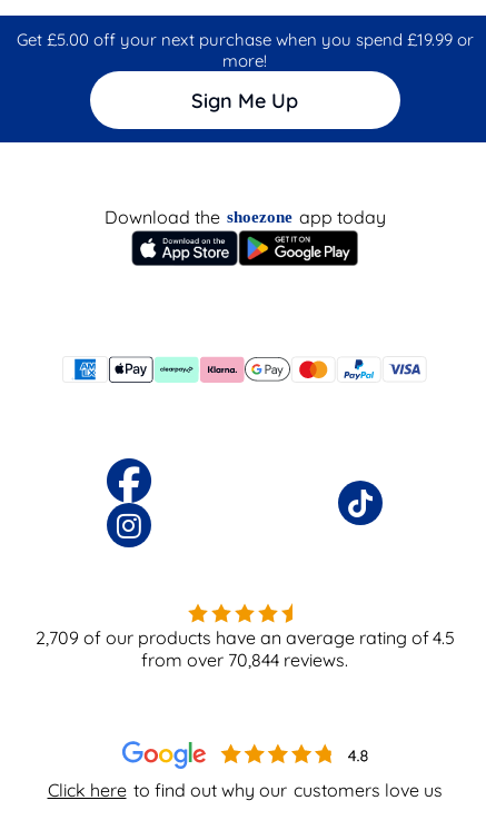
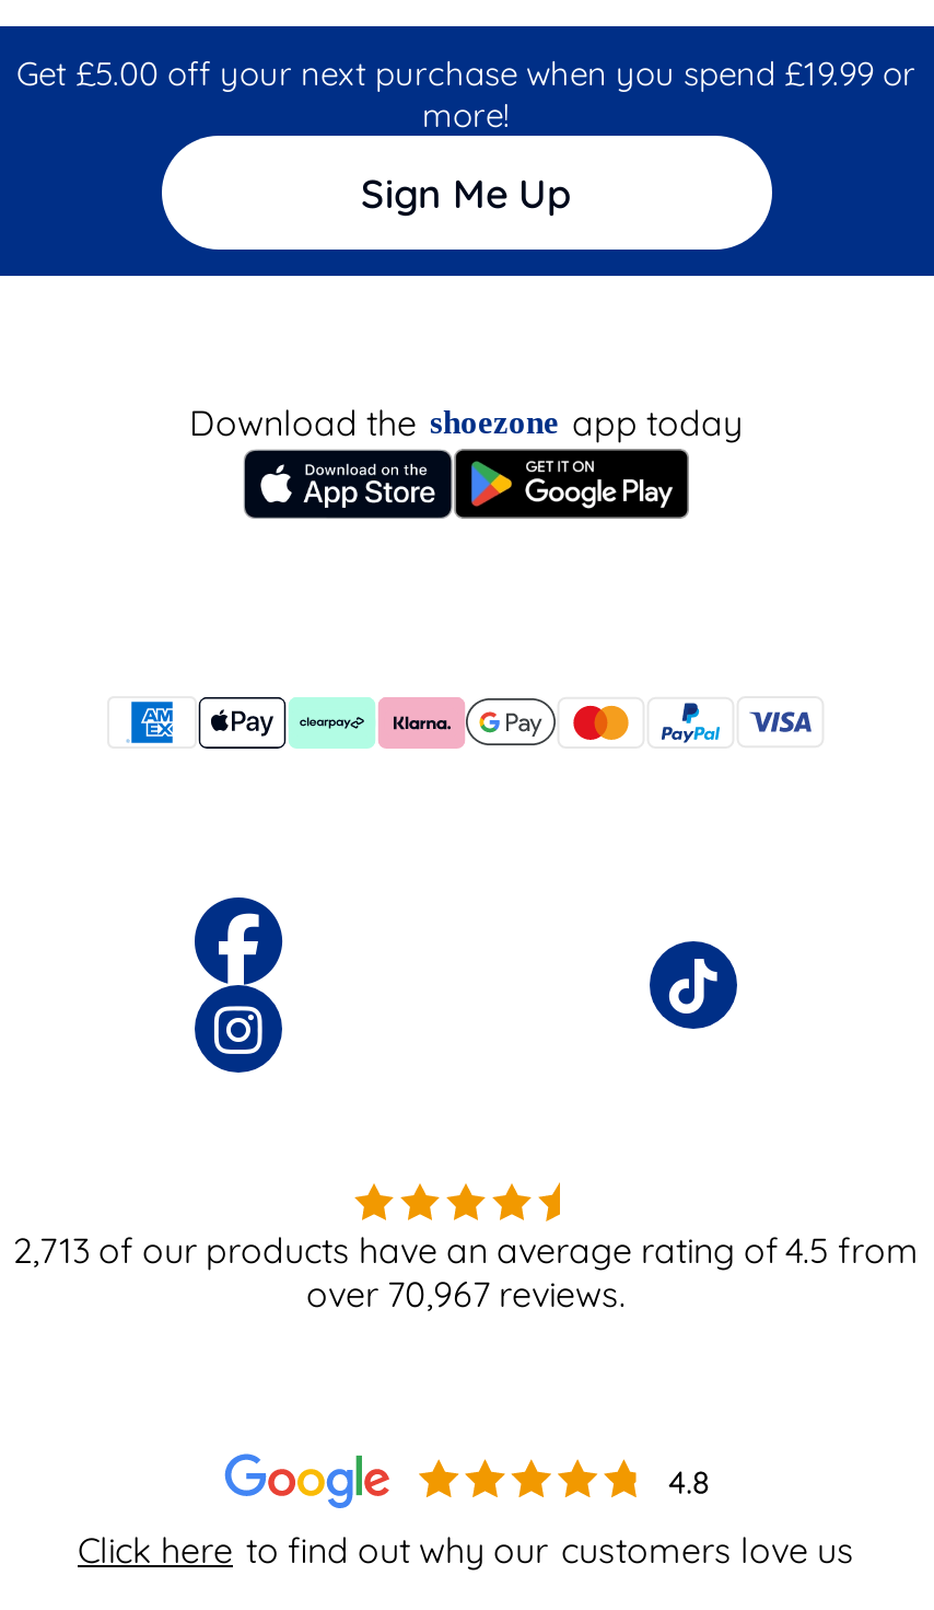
- 2,709 of our products have an average rating of 4.5
- from over 70,844 reviews.
+ 2,713 of our products have an average rating of 4.5 from
+ over 70,967 reviews.
